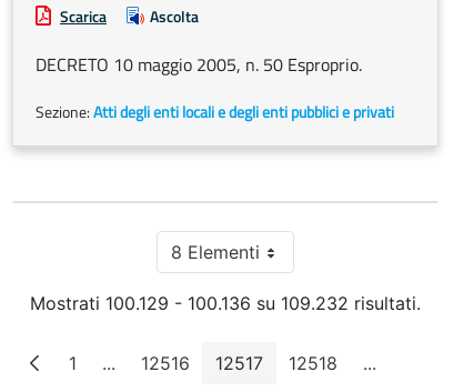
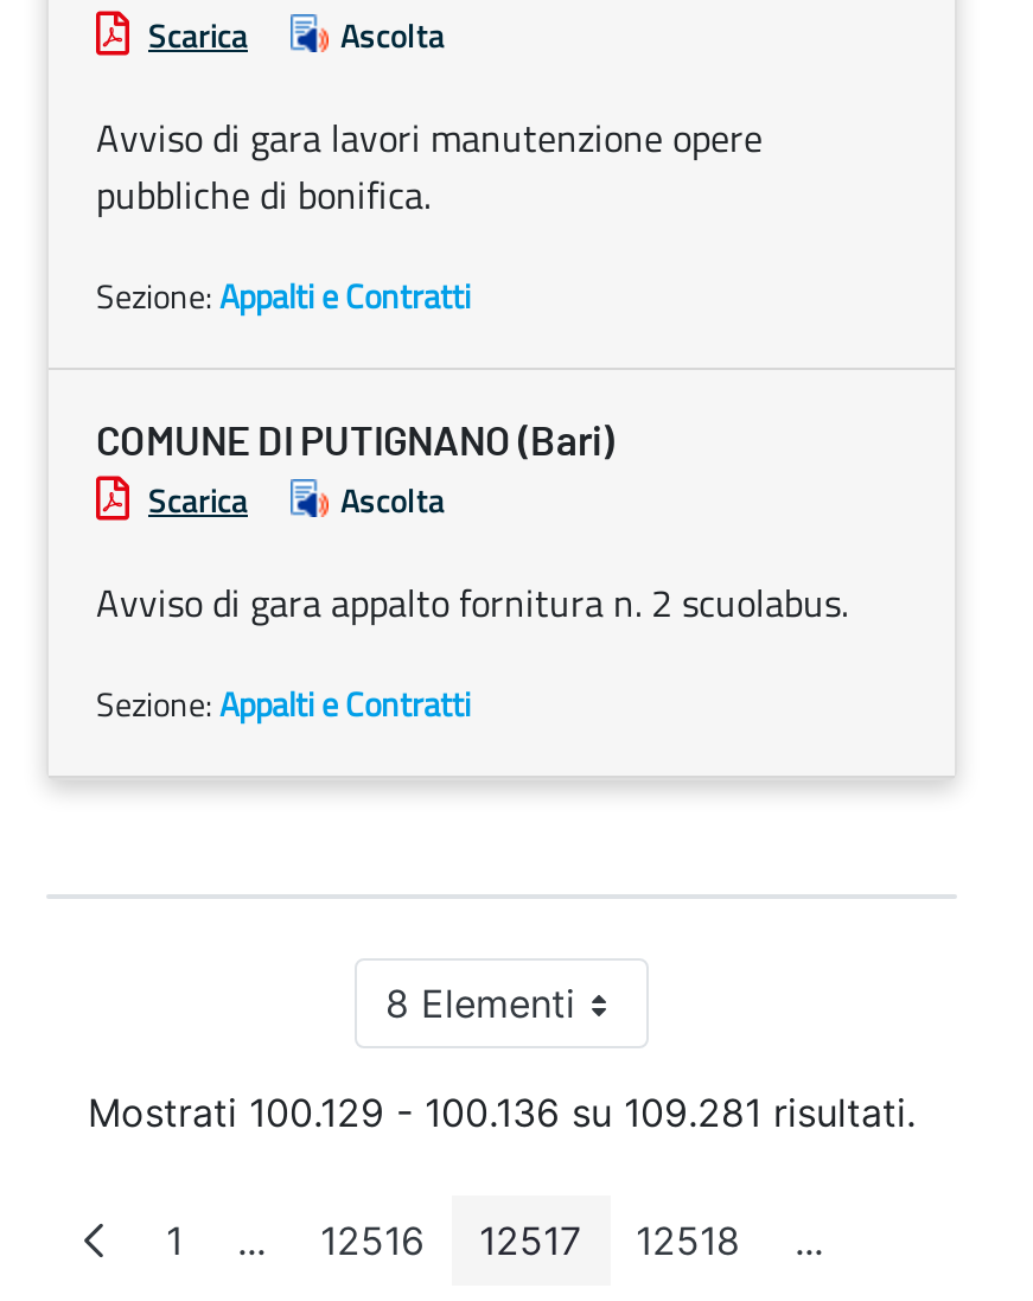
- DECRETO 10 maggio 2005, n. 50 Esproprio.
- Sezione: Atti degli enti locali e degli enti pubblici e privati
+ Avviso di gara lavori manutenzione opere
+ pubbliche di bonifica.
+ Sezione: Appalti e Contratti
+ COMUNE DI PUTIGNANO (Bari)
+ Scarica
+ Ascolta
+ Avviso di gara appalto fornitura n. 2 scuolabus.
+ Sezione: Appalti e Contratti

- Mostrati 100.129 - 100.136 su 109.232 risultati.
+ Mostrati 100.129 - 100.136 su 109.281 risultati.
